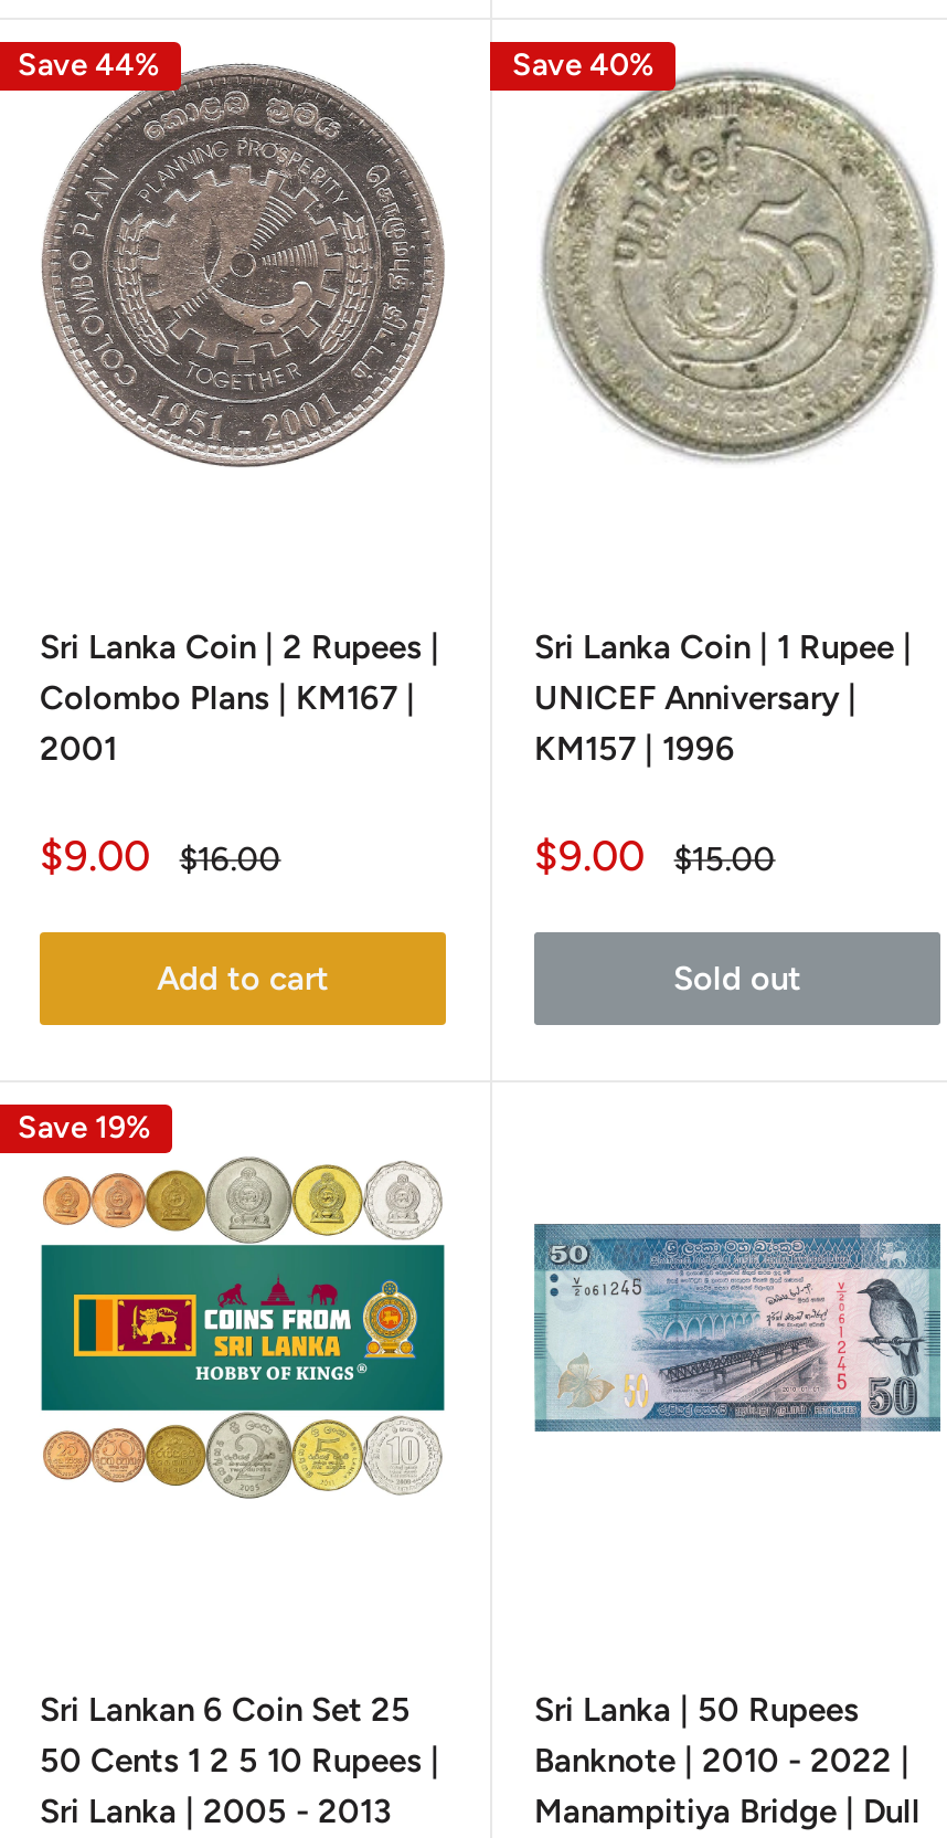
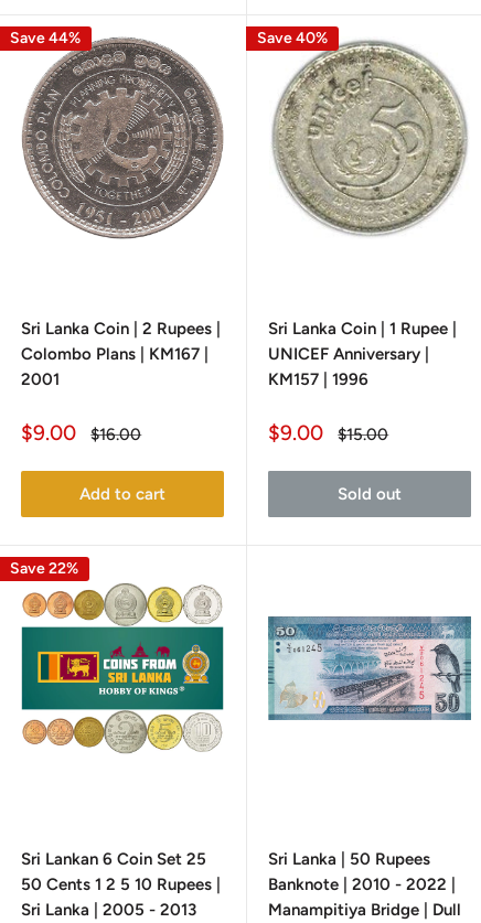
- Save 19%
+ Save 22%
